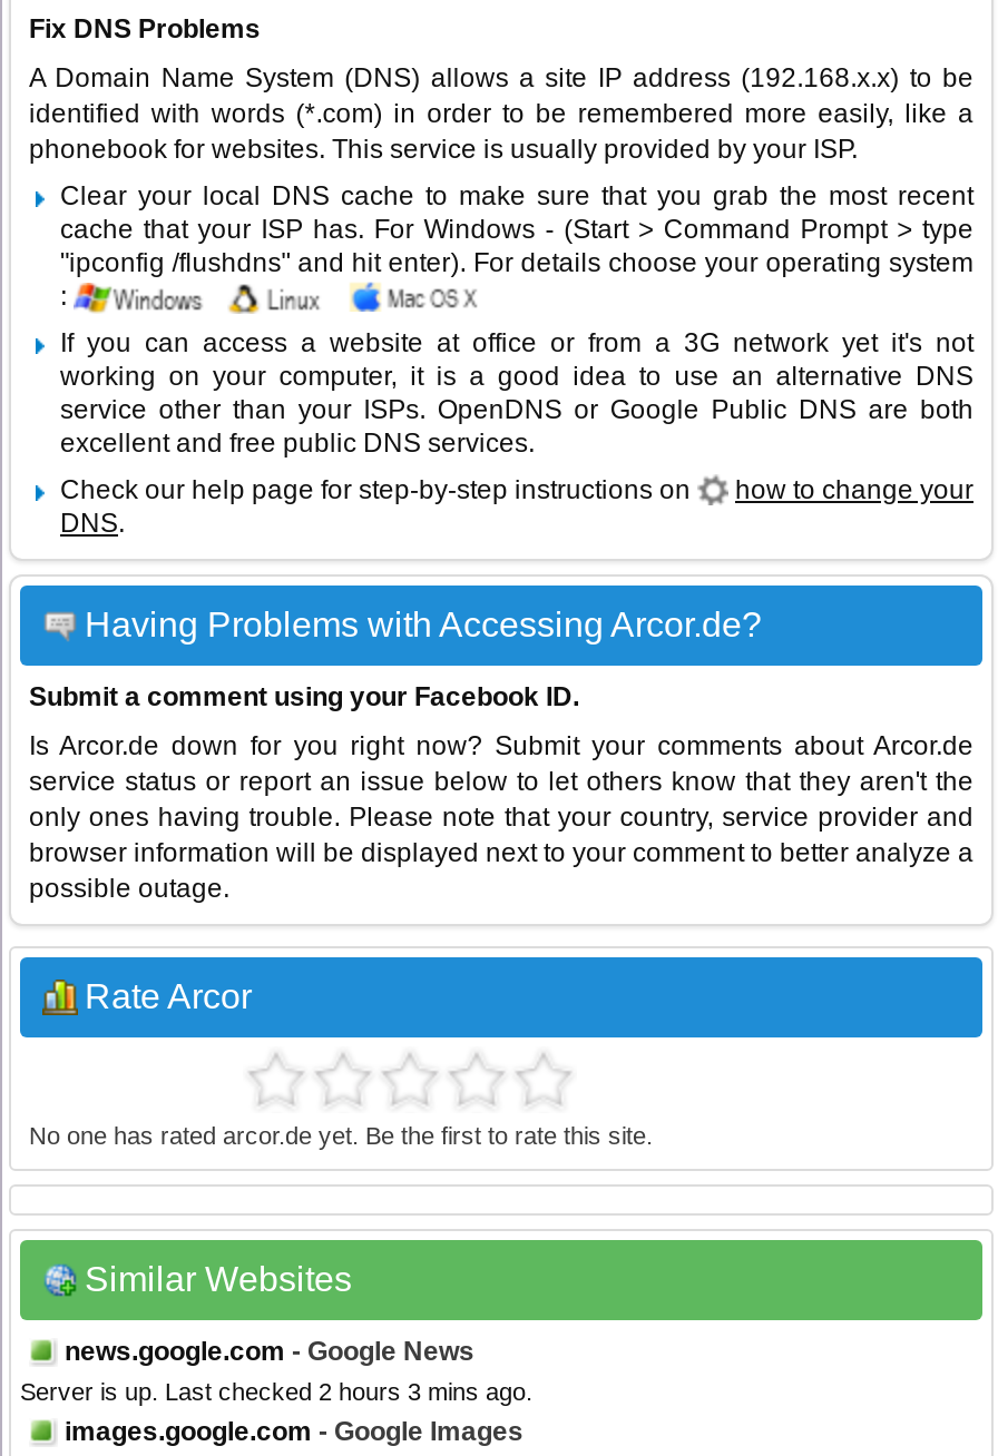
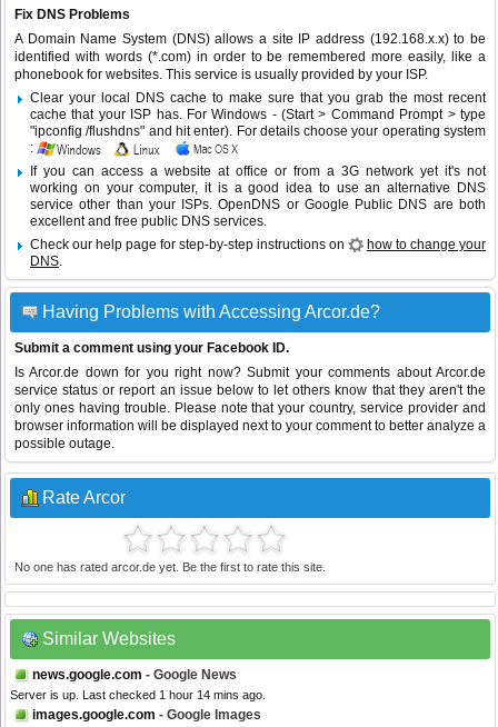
- Server is up. Last checked 2 hours 3 mins ago.
+ Server is up. Last checked 1 hour 14 mins ago.
